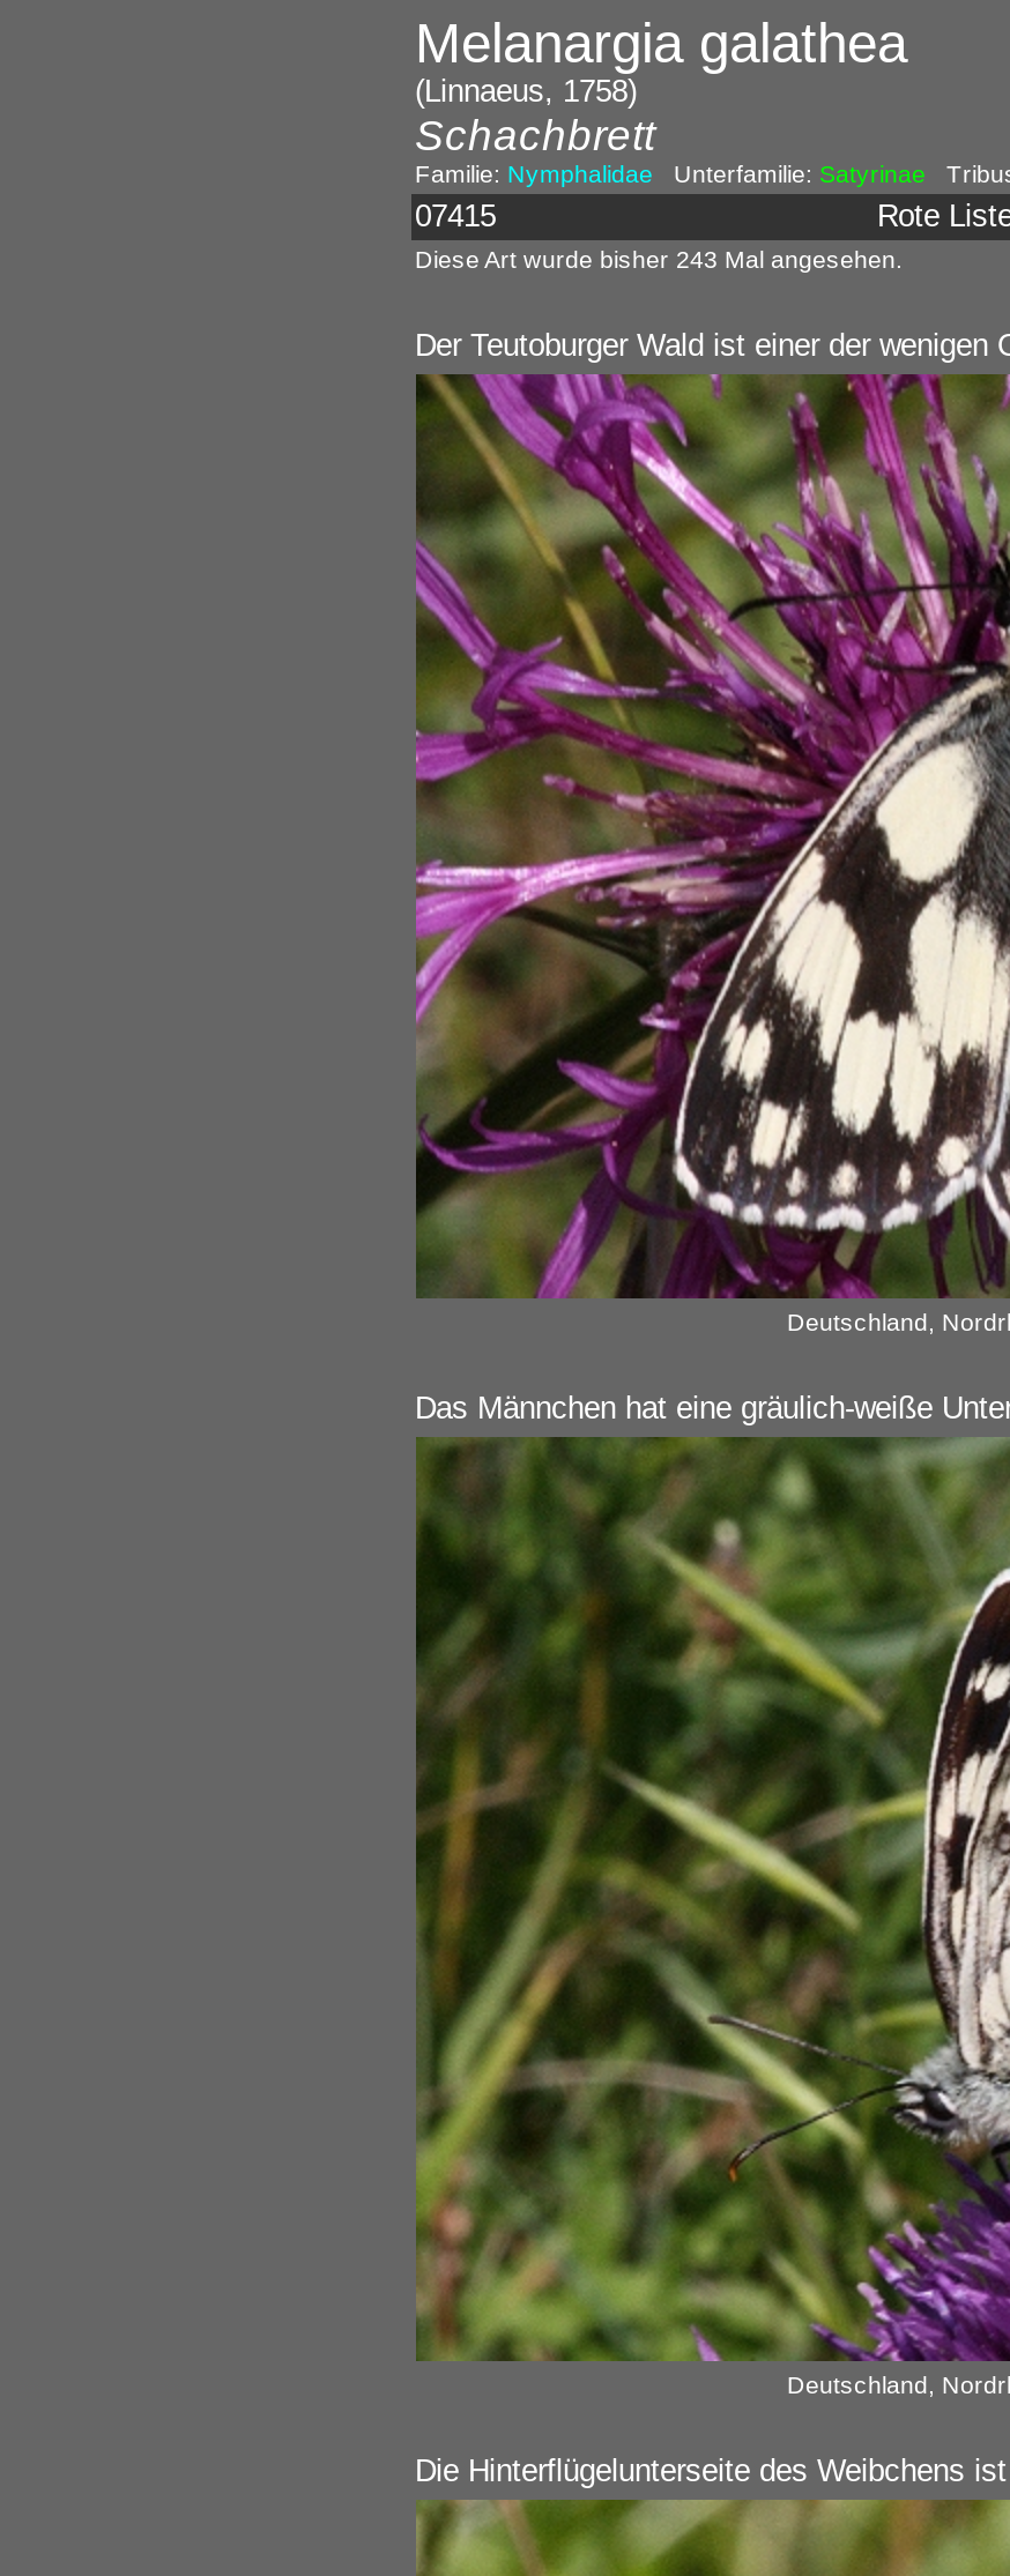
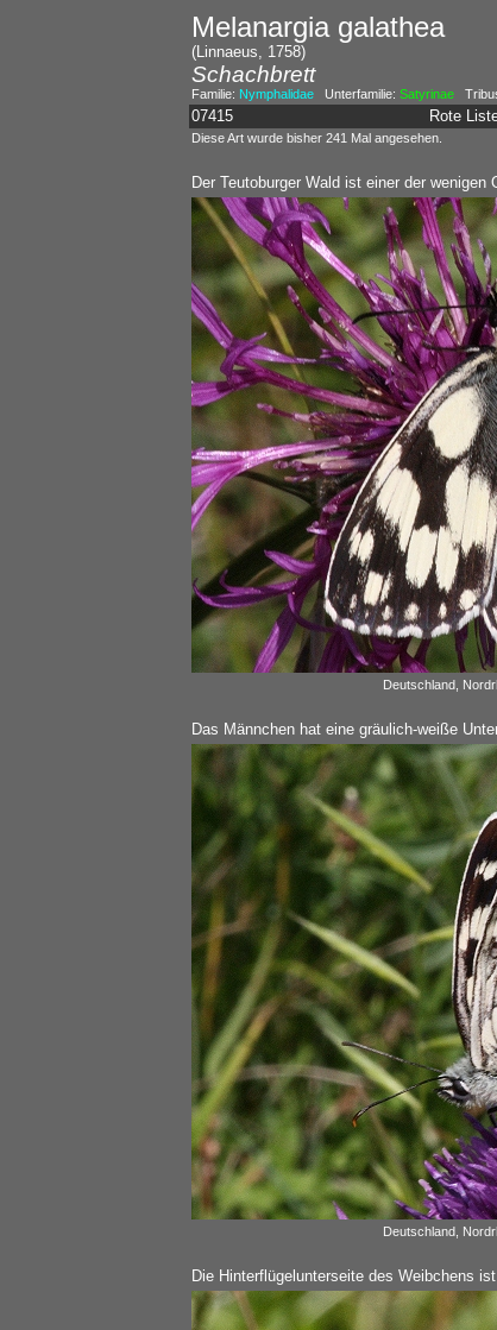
- Diese Art wurde bisher 243 Mal angesehen.
+ Diese Art wurde bisher 241 Mal angesehen.
